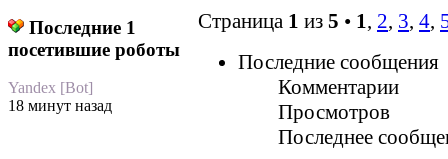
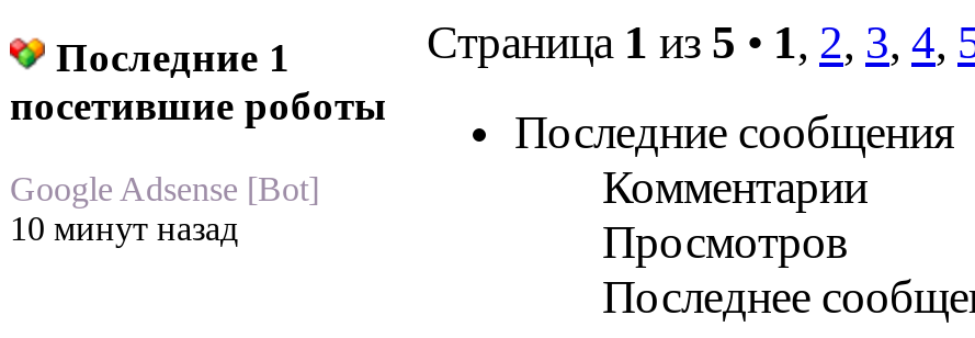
- Yandex [Bot]
- 18 минут назад
+ Google Adsense [Bot]
+ 10 минут назад
